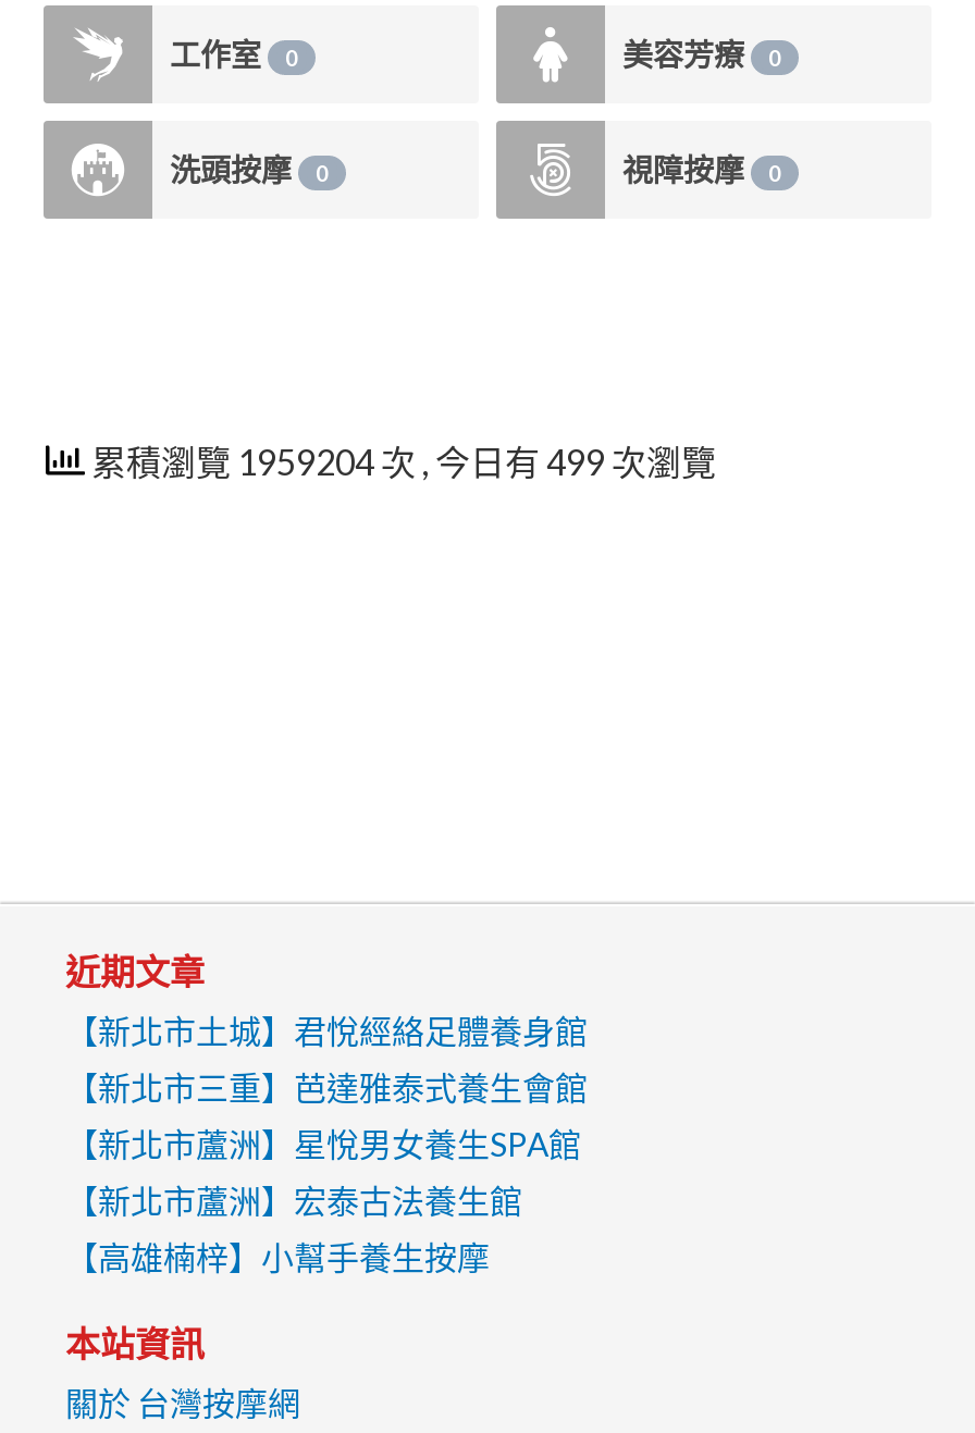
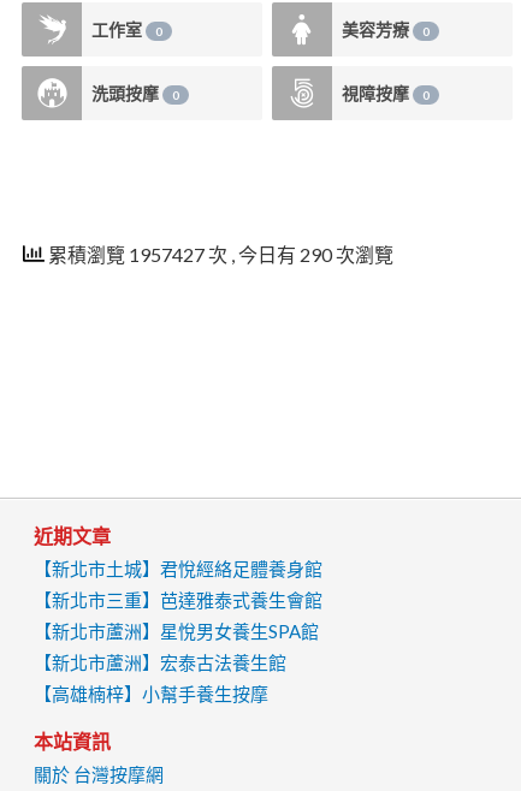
- 累積瀏覽 1959204 次, 今日有 499 次瀏覽
+ 累積瀏覽 1957427 次, 今日有 290 次瀏覽
